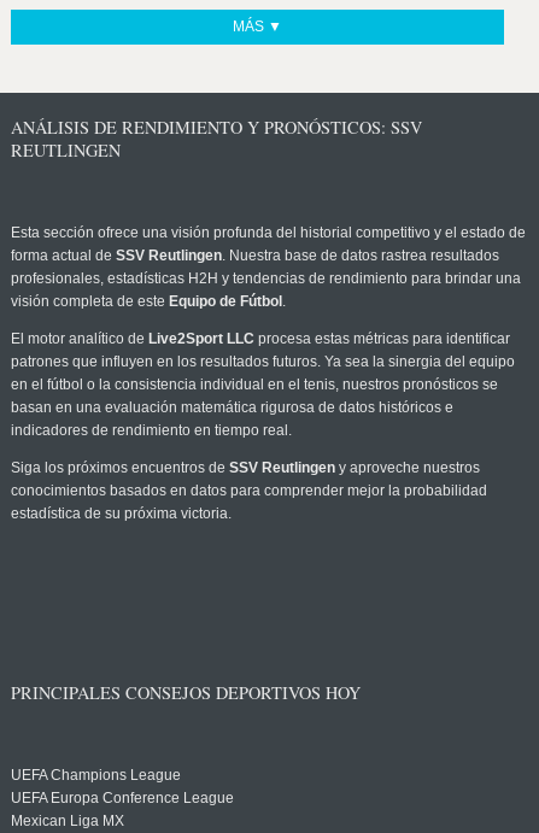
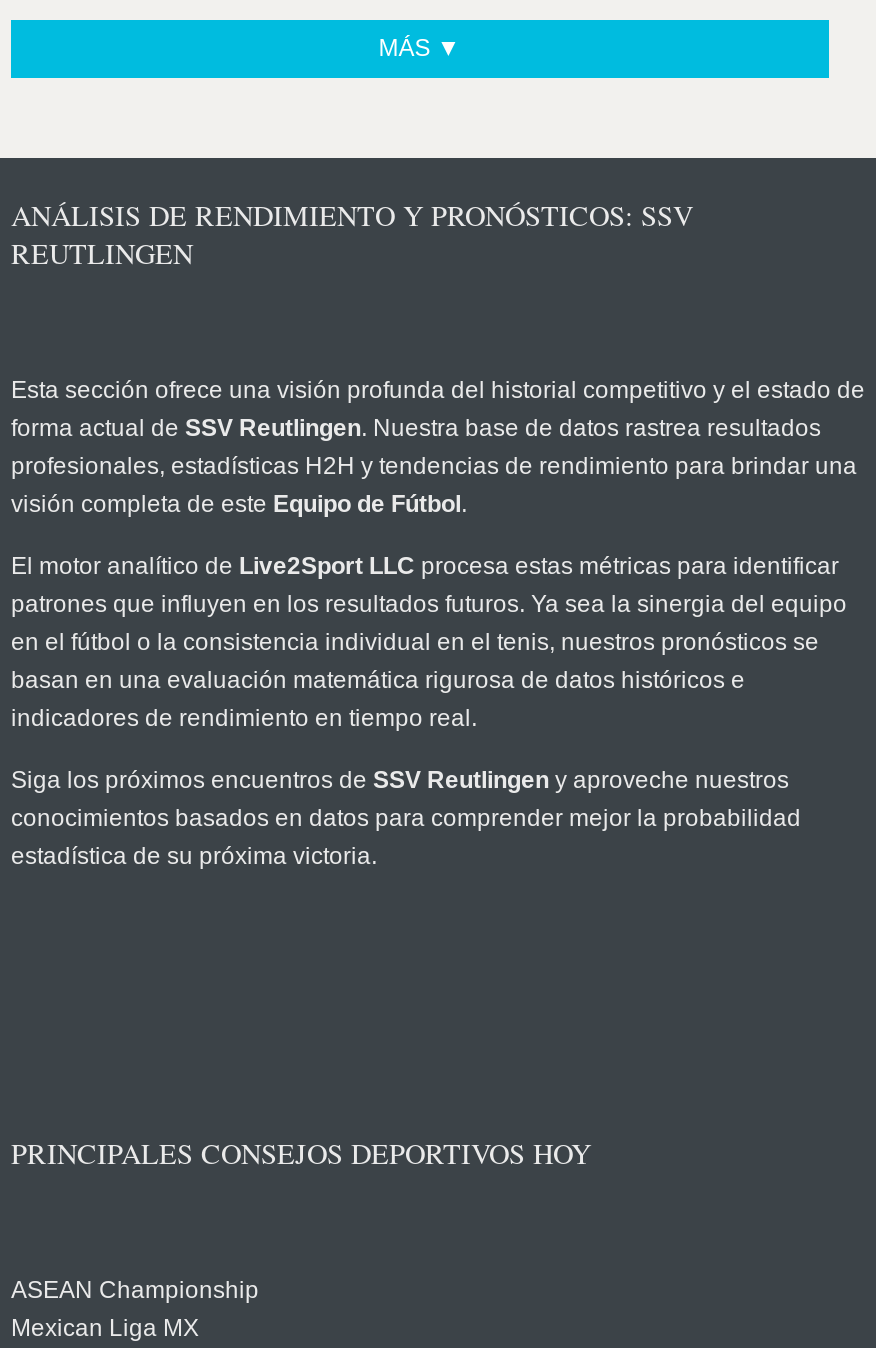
- UEFA Champions League
- UEFA Europa Conference League
+ ASEAN Championship
